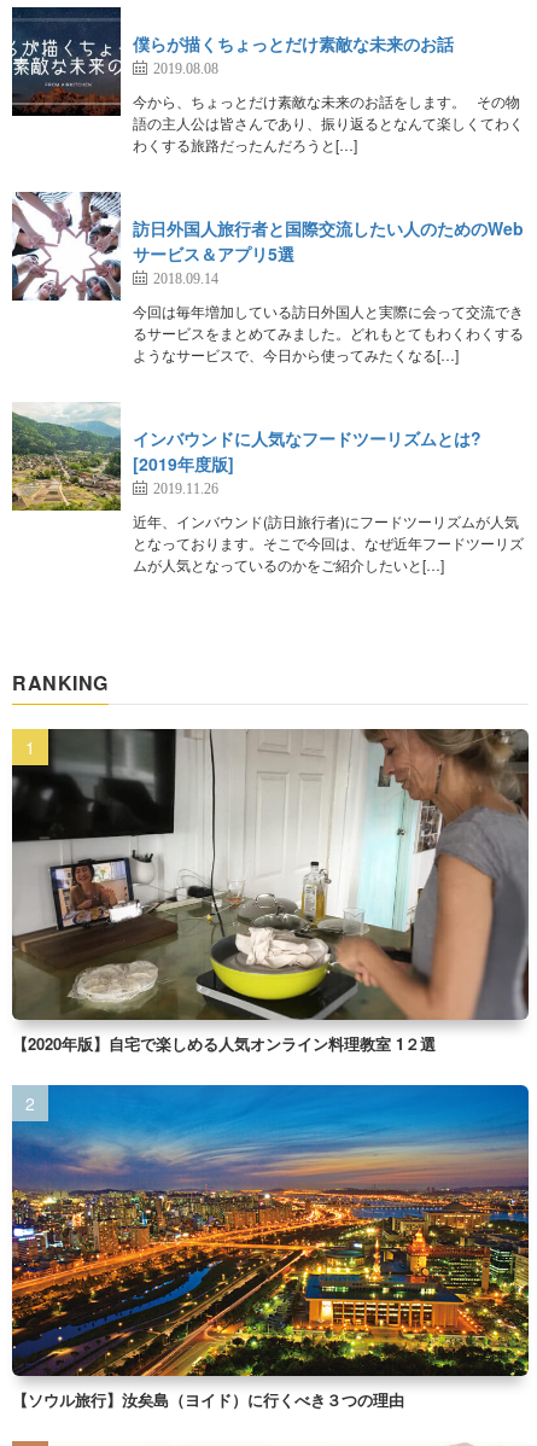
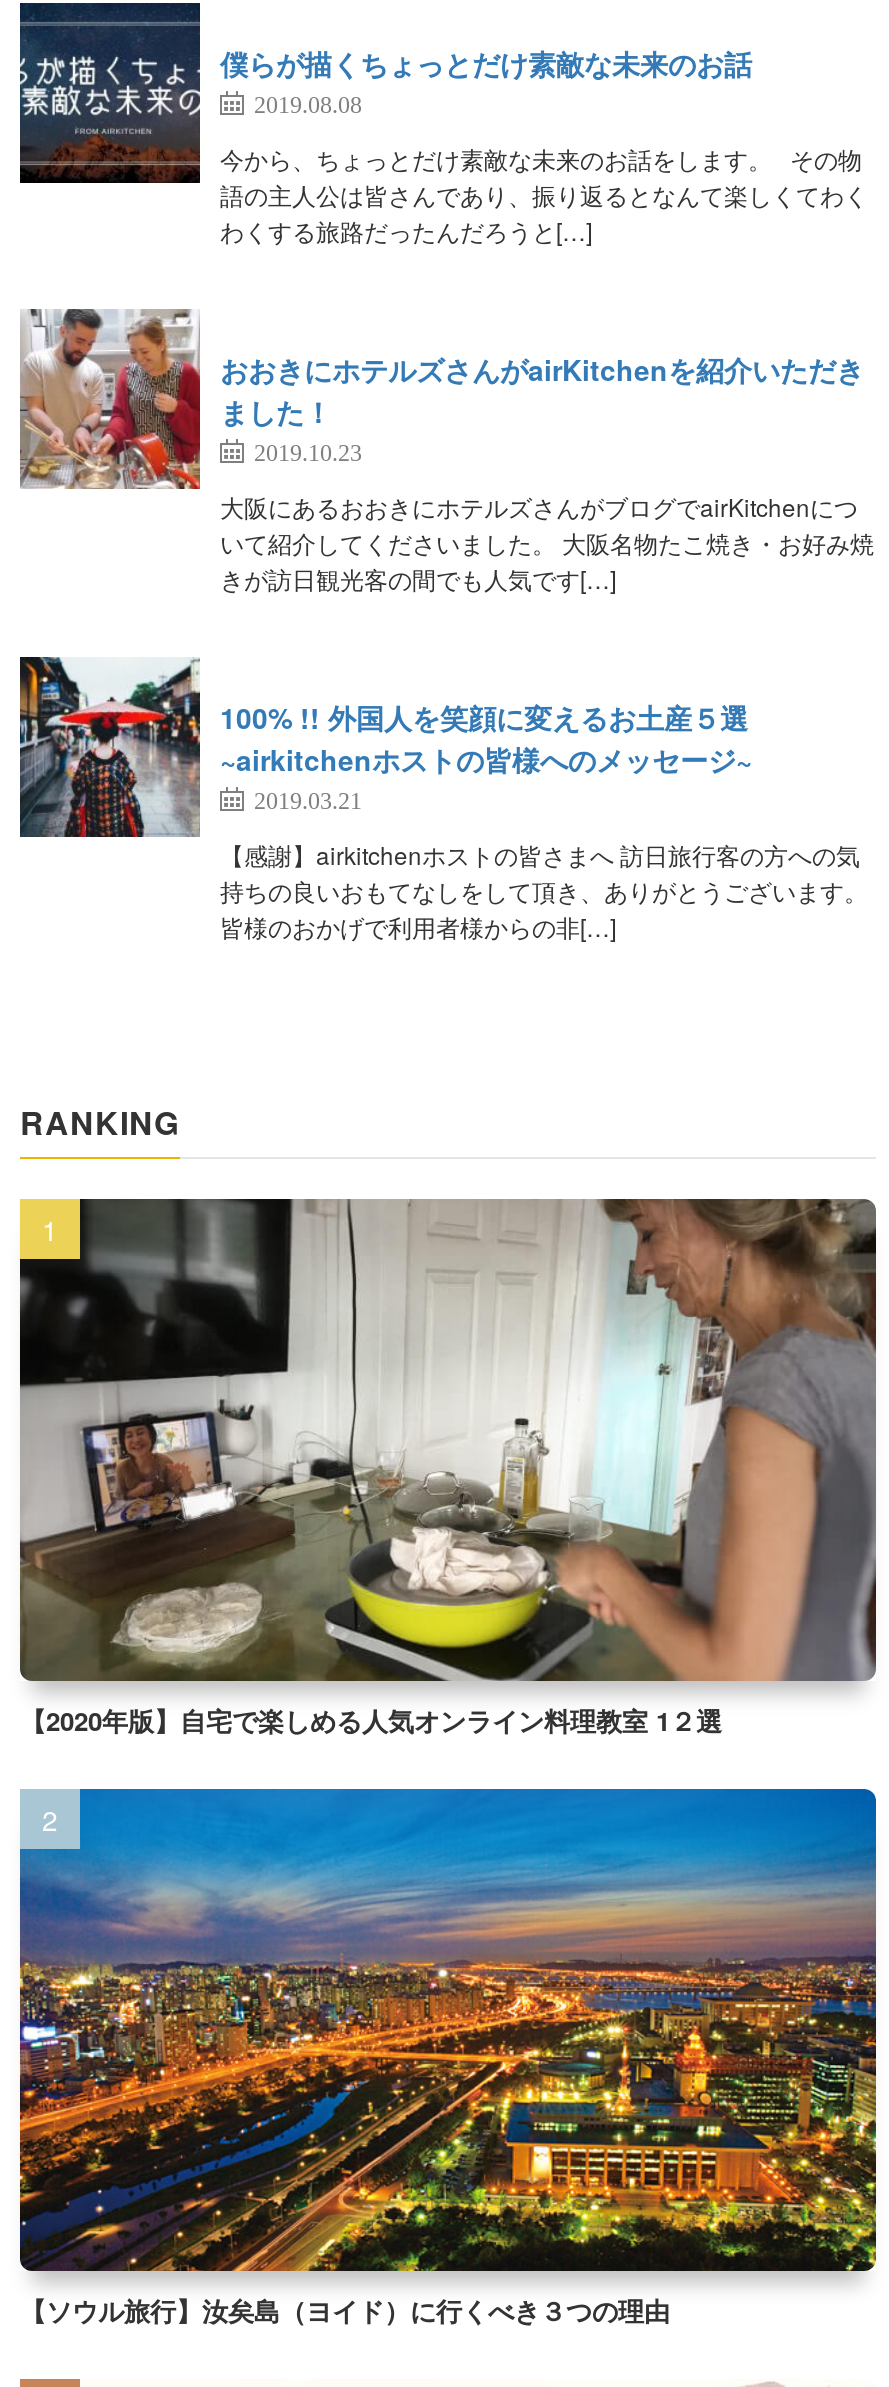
- [image]
- 訪日外国人旅行者と国際交流したい人のためのWeb
- サービス＆アプリ5選
- 2018.09.14
+ [image]
+ おおきにホテルズさんがairKitchenを紹介いただき
+ ました！
+ 2019.10.23

- 今回は毎年増加している訪日外国人と実際に会って交流でき
- るサービスをまとめてみました。どれもとてもわくわくする
- ようなサービスで、今日から使ってみたくなる[…]
+ 大阪にあるおおきにホテルズさんがブログでairKitchenにつ
+ いて紹介してくださいました。 大阪名物たこ焼き・お好み焼
+ きが訪日観光客の間でも人気です[…]

- [image]
- インバウンドに人気なフードツーリズムとは?
- [2019年度版]
- 2019.11.26
+ [image]
+ 100% !! 外国人を笑顔に変えるお土産５選
+ ~airkitchenホストの皆様へのメッセージ~
+ 2019.03.21

- 近年、インバウンド(訪日旅行者)にフードツーリズムが人気
- となっております。そこで今回は、なぜ近年フードツーリズ
- ムが人気となっているのかをご紹介したいと[…]
+ 【感謝】airkitchenホストの皆さまへ 訪日旅行客の方への気
+ 持ちの良いおもてなしをして頂き、ありがとうございます。
+ 皆様のおかげで利用者様からの非[…]
